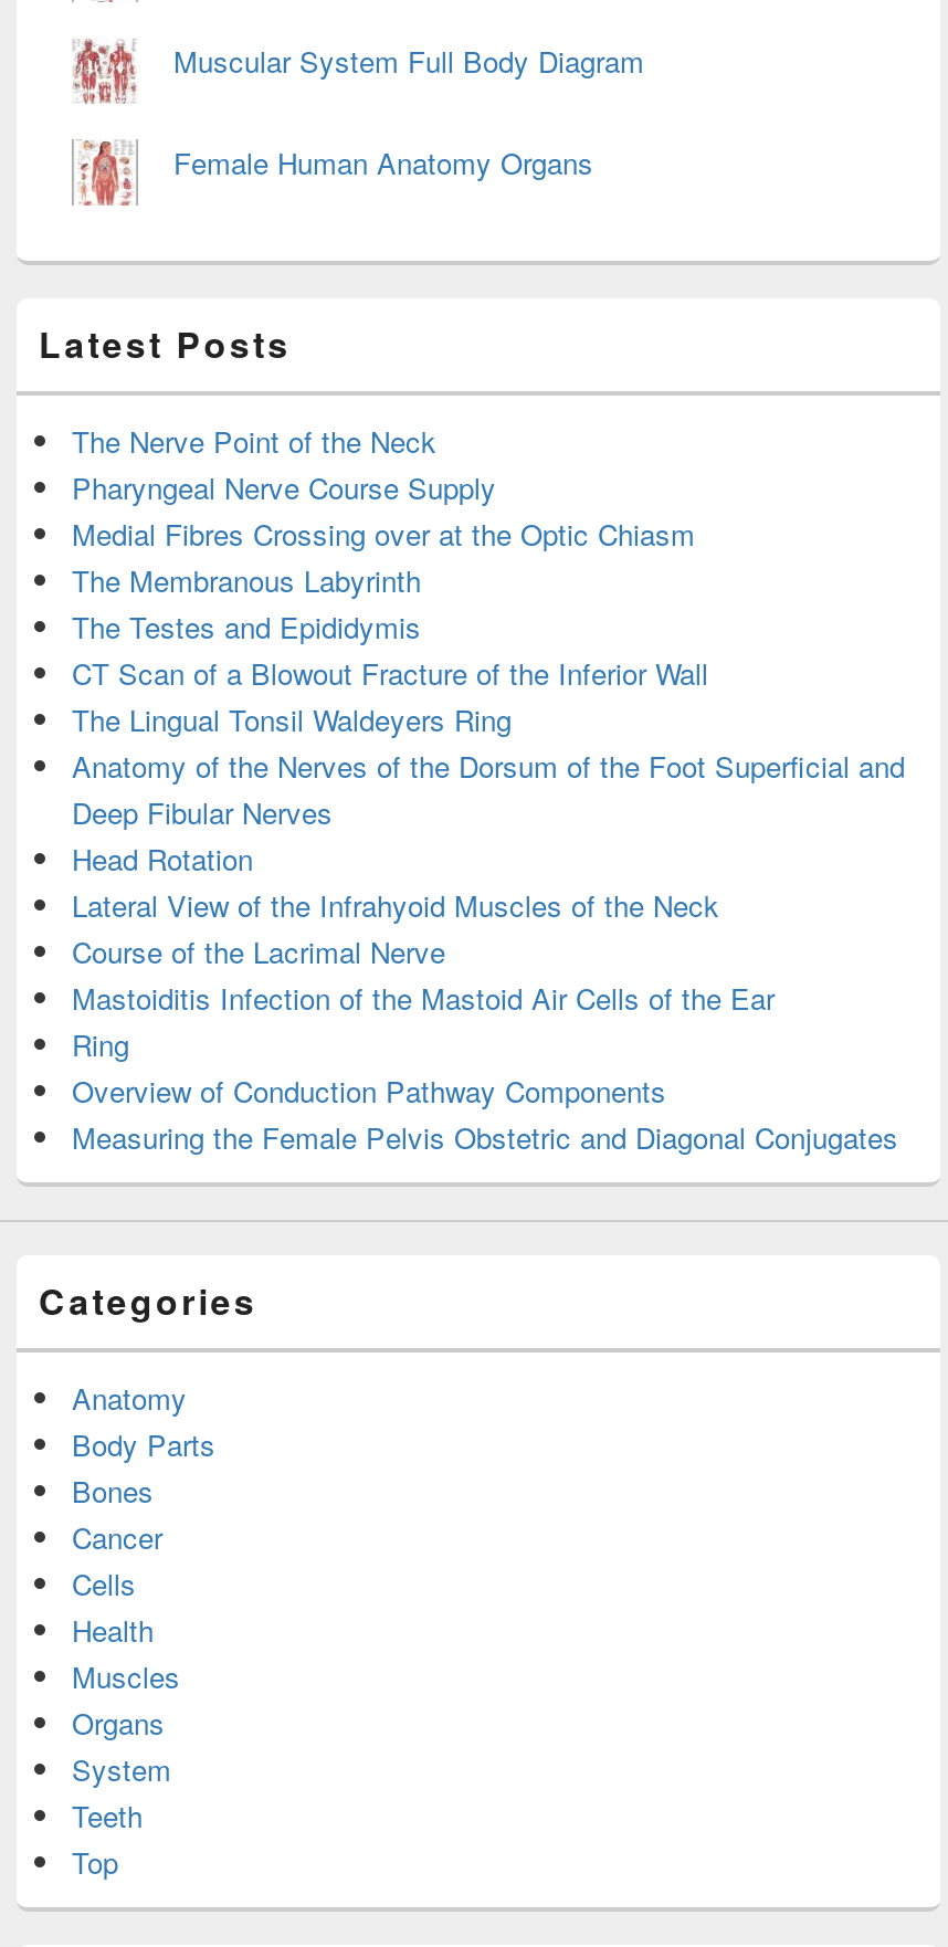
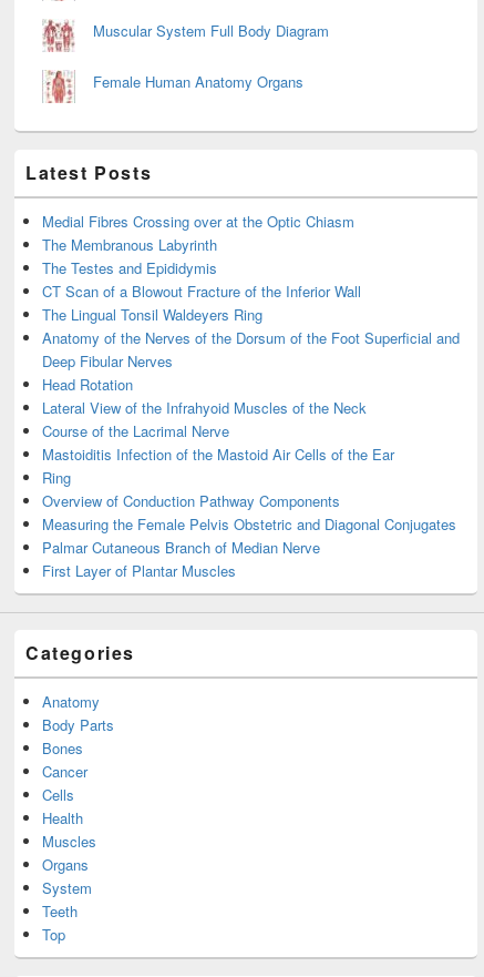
- The Nerve Point of the Neck
- Pharyngeal Nerve Course Supply

moved up: Medial Fibres Crossing over at the Optic Chiasm | The Membranous Labyrinth | The Testes and Epididymis | ... | Overview of Conduction Pathway Components | Measuring the Female Pelvis Obstetric and Diagonal Conjugates

+ Palmar Cutaneous Branch of Median Nerve
+ First Layer of Plantar Muscles
